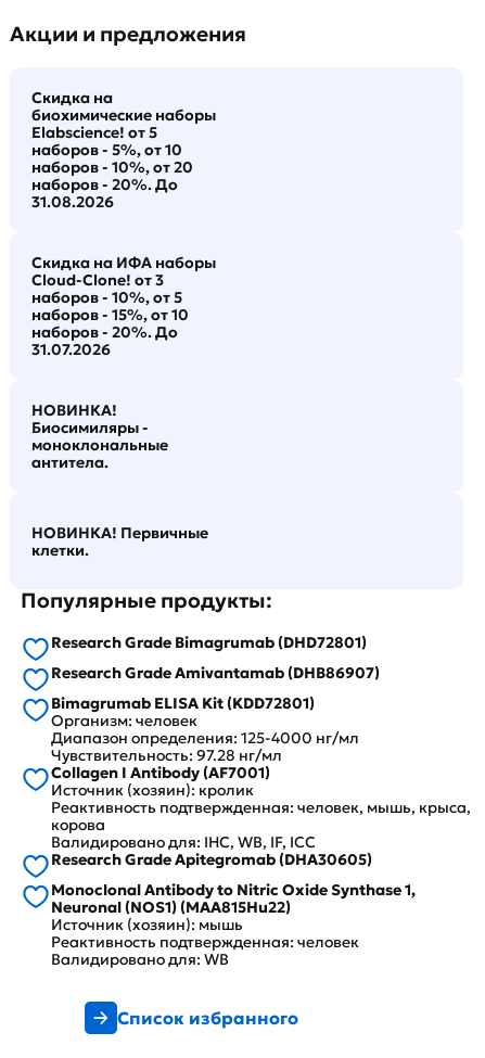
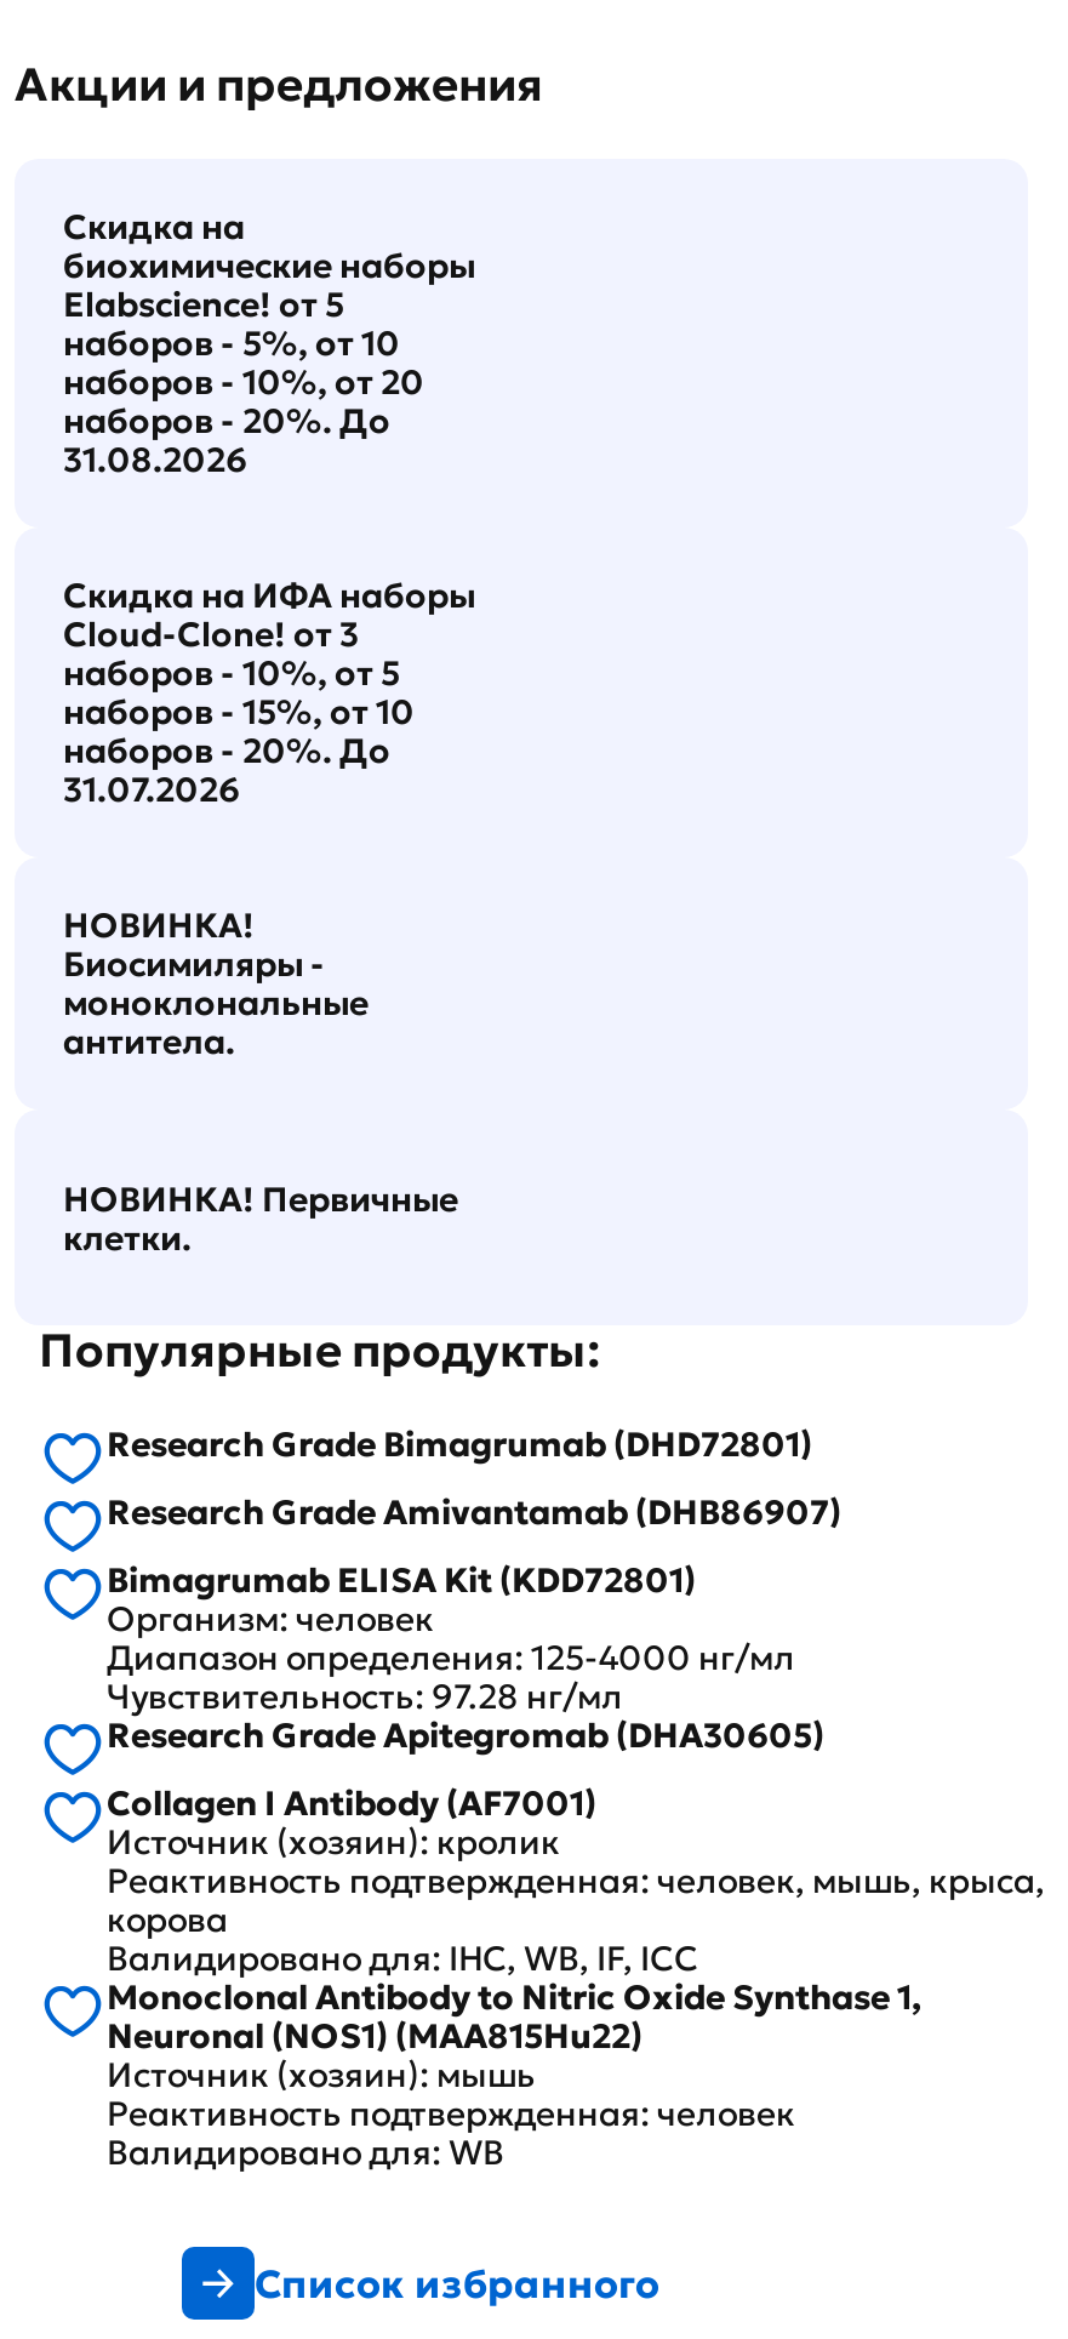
moved down: Collagen I Antibody (AF7001) | Источник (хозяин): кролик | Реактивность подтвержденная: человек, мышь, крыса, | корова | Валидировано для: IHC, WB, IF, ICC

moved up: Research Grade Apitegromab (DHA30605)
